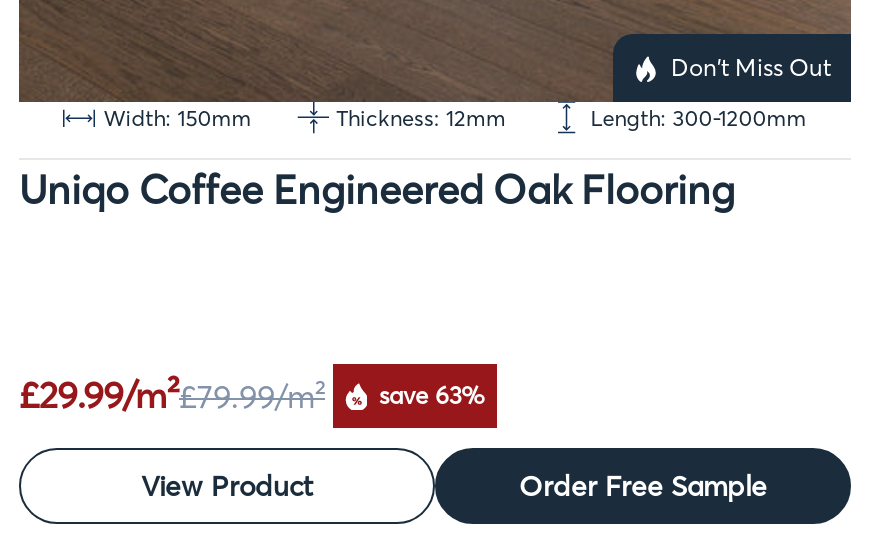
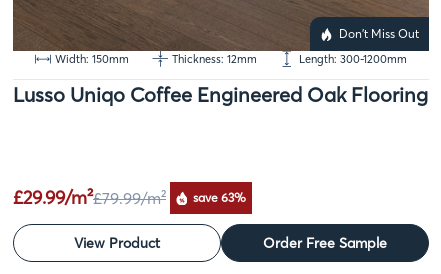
- Uniqo Coffee Engineered Oak Flooring
+ Lusso Uniqo Coffee Engineered Oak Flooring
